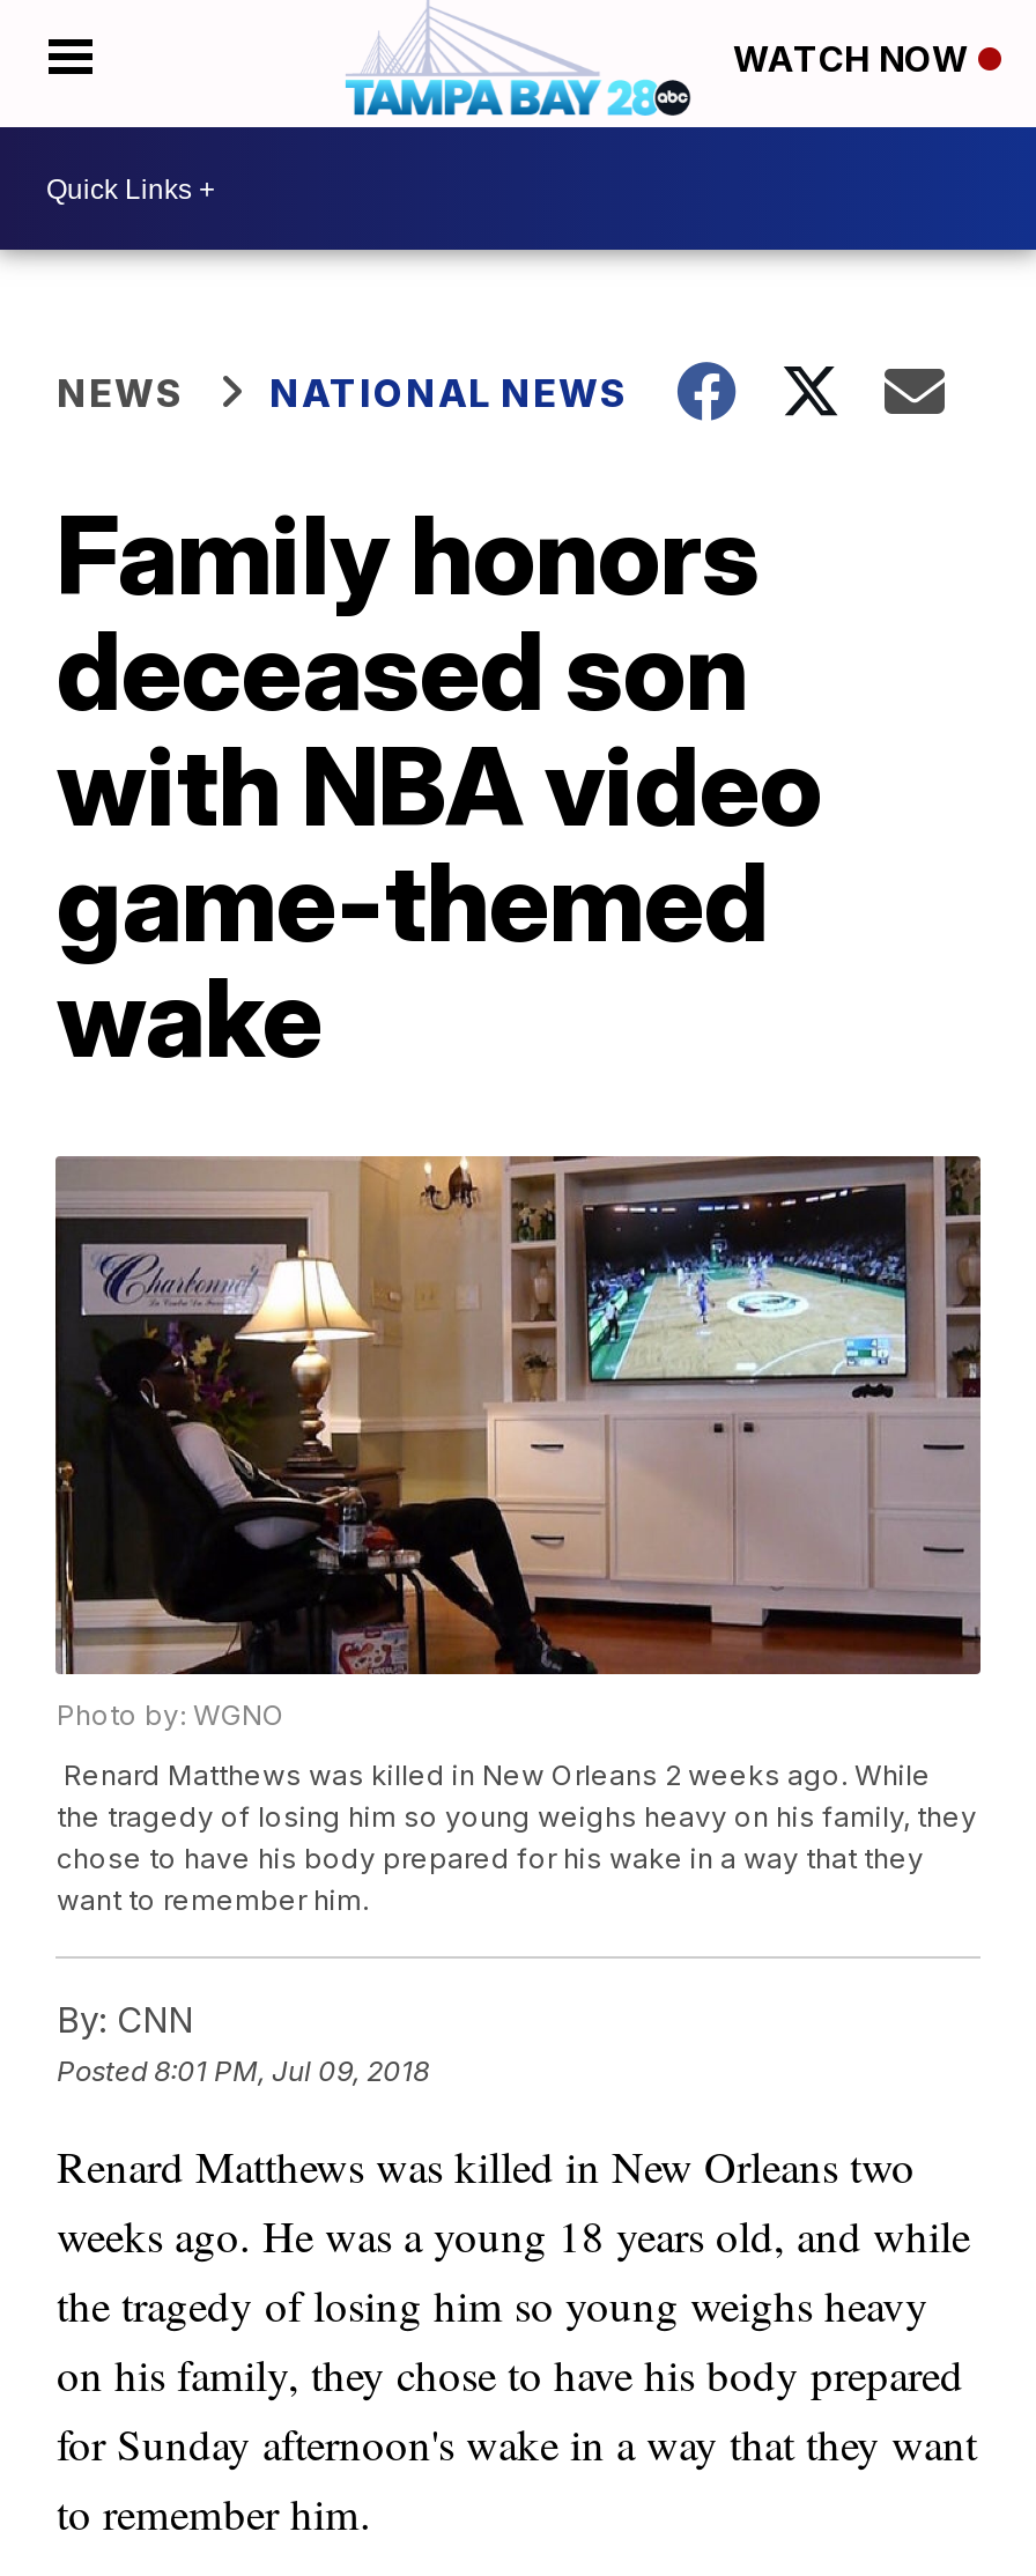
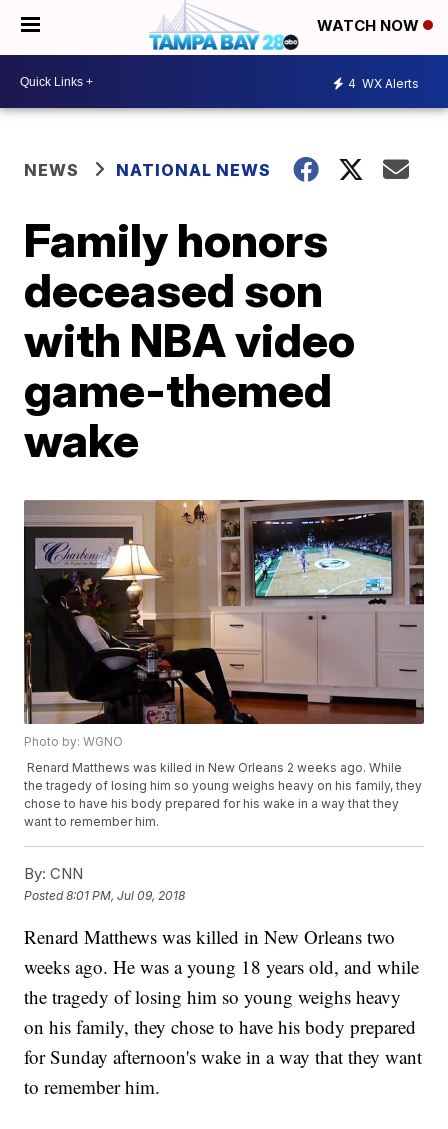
+ 4 WX Alerts
